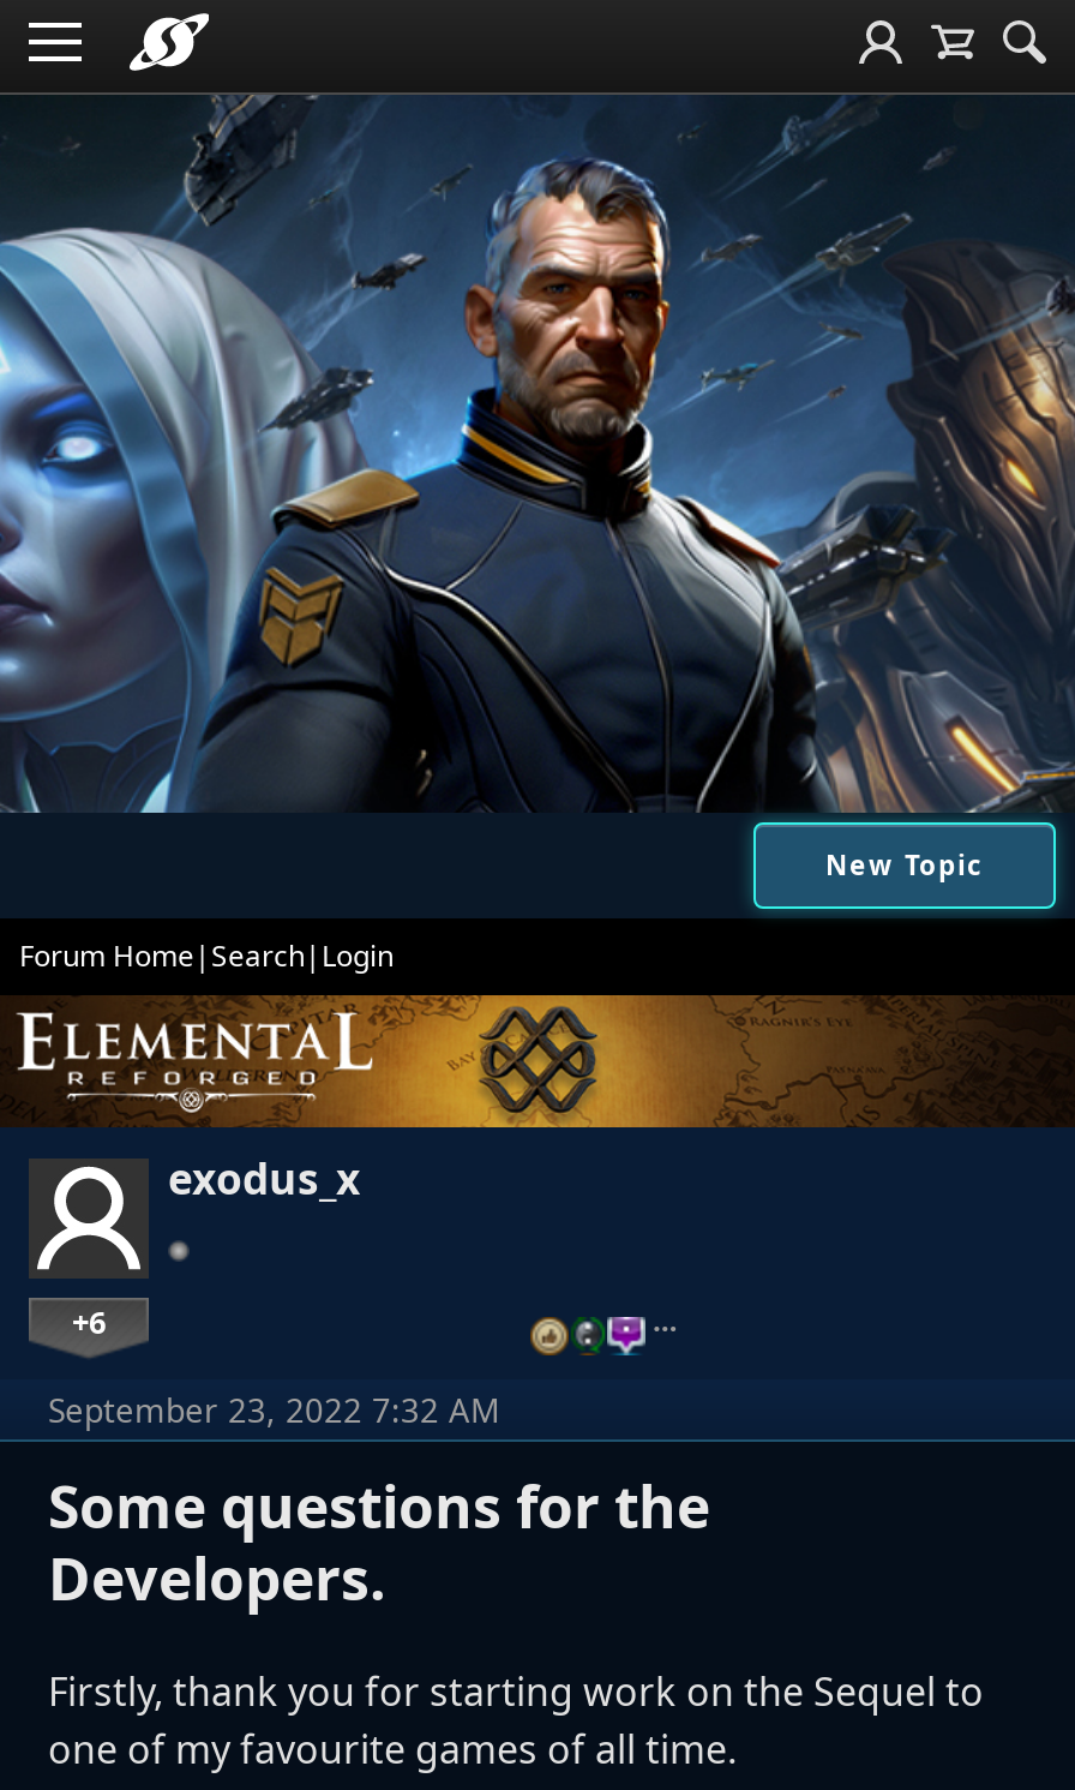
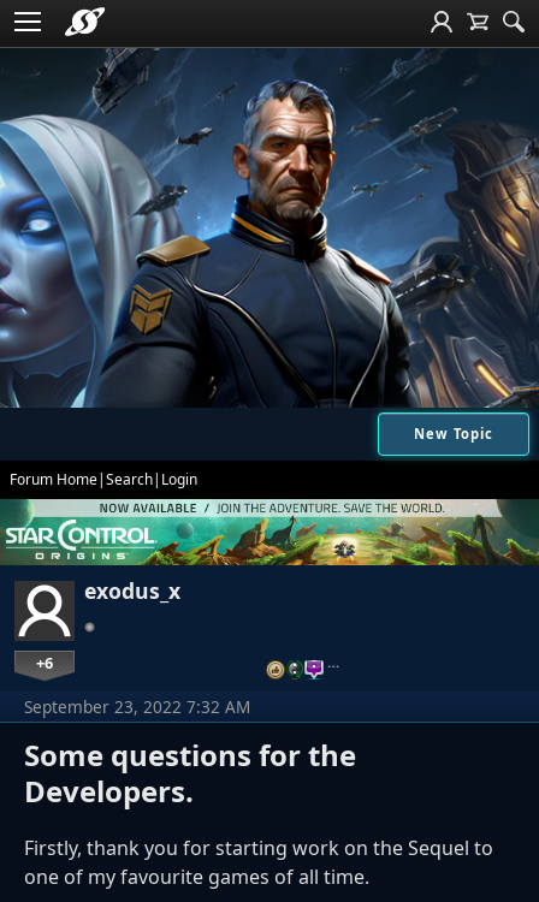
- [image]
+ [image]
